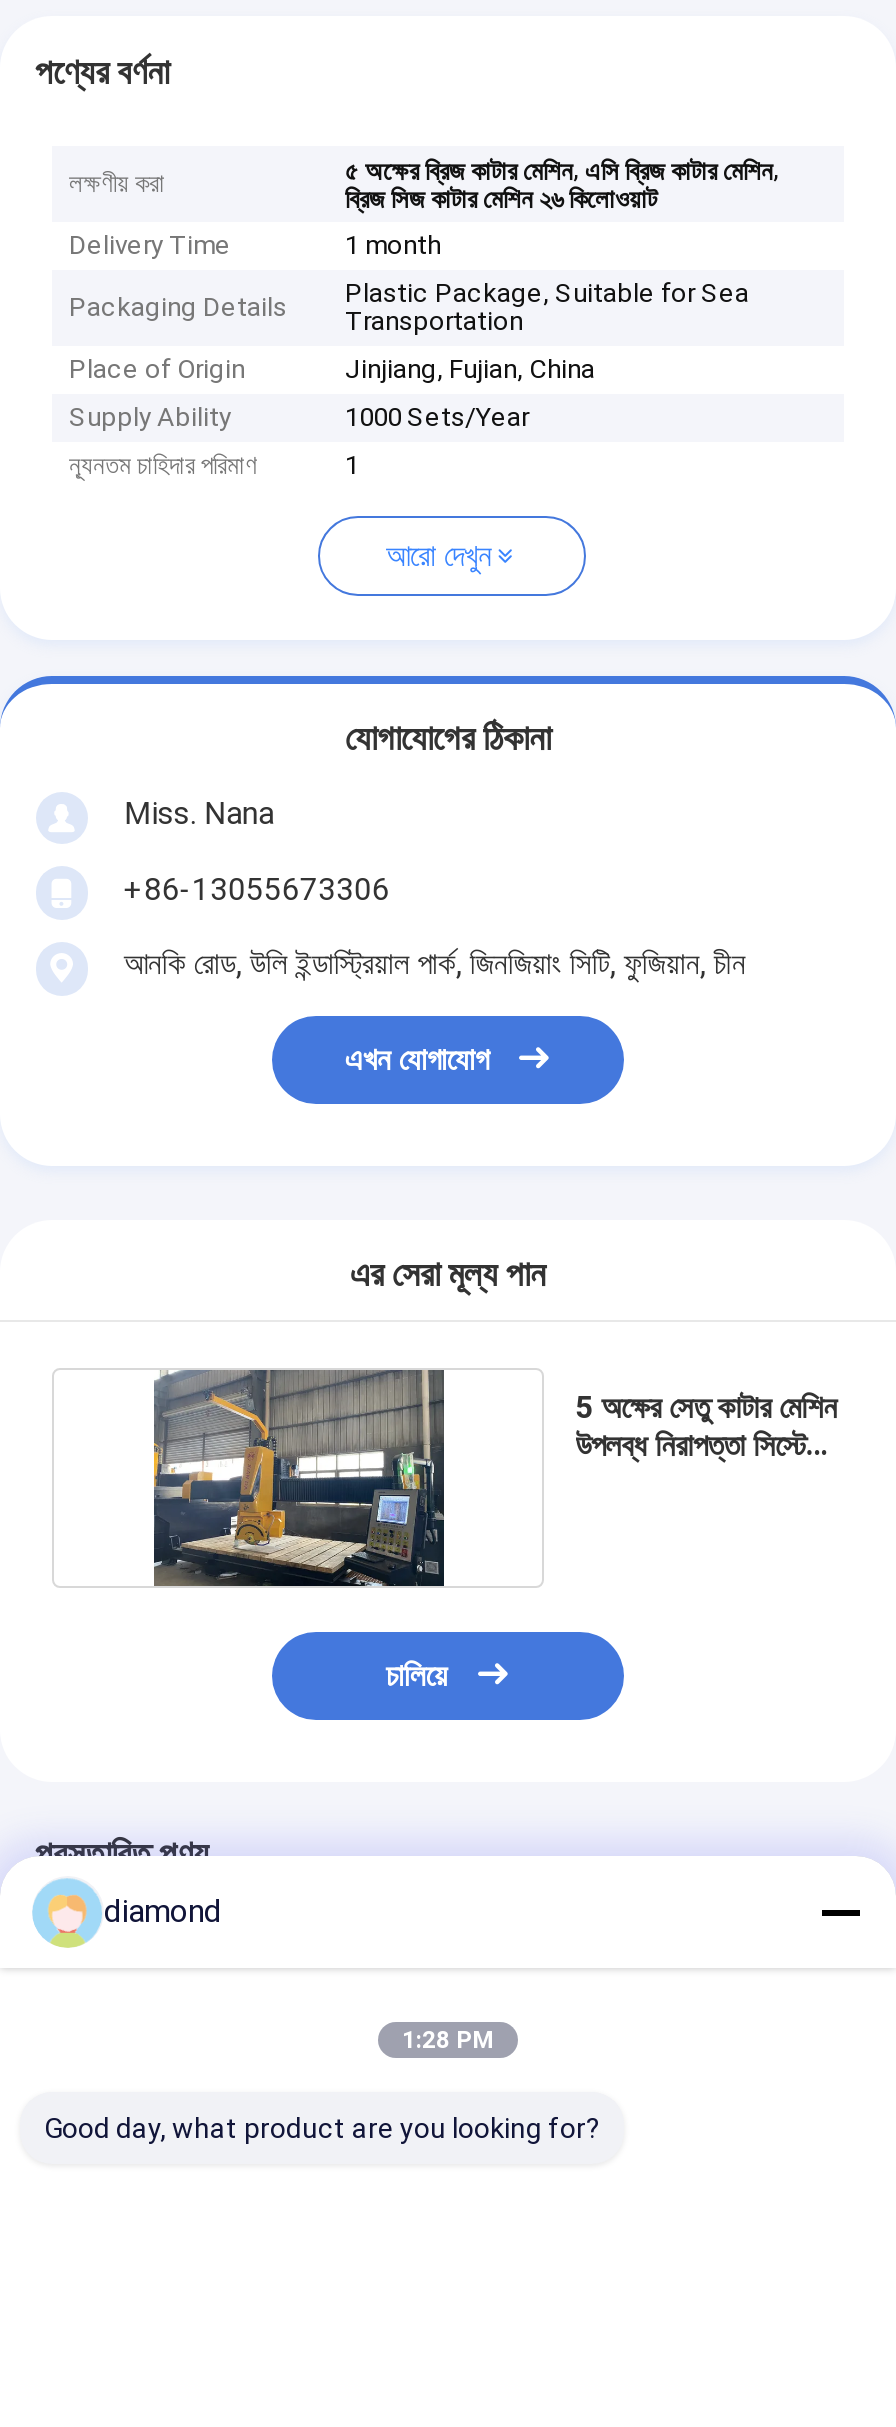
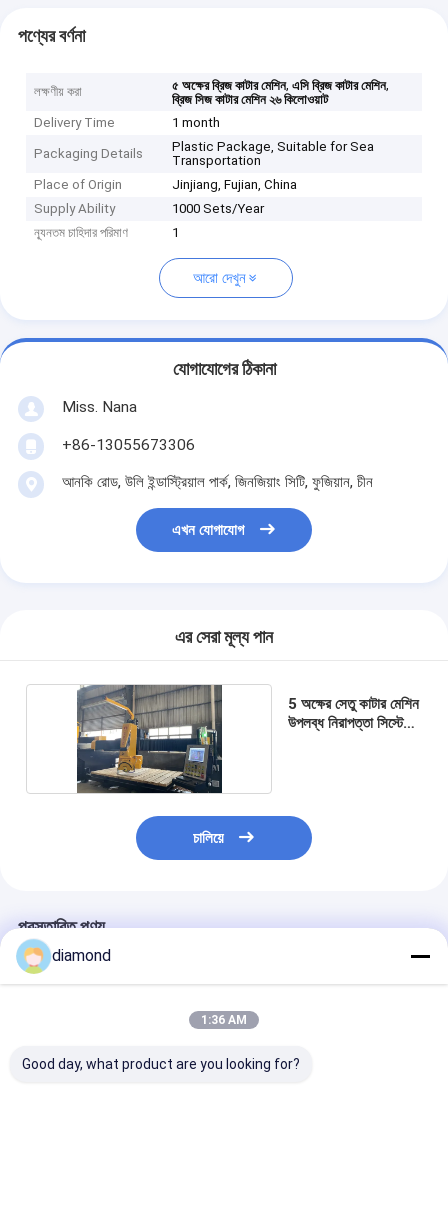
- 1:28 PM
+ 1:36 AM
